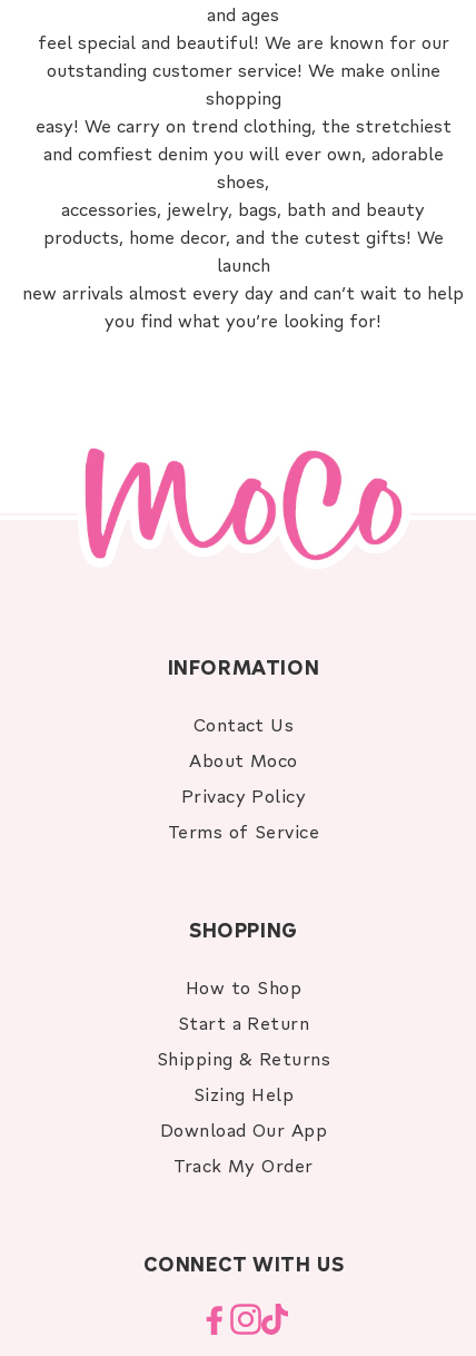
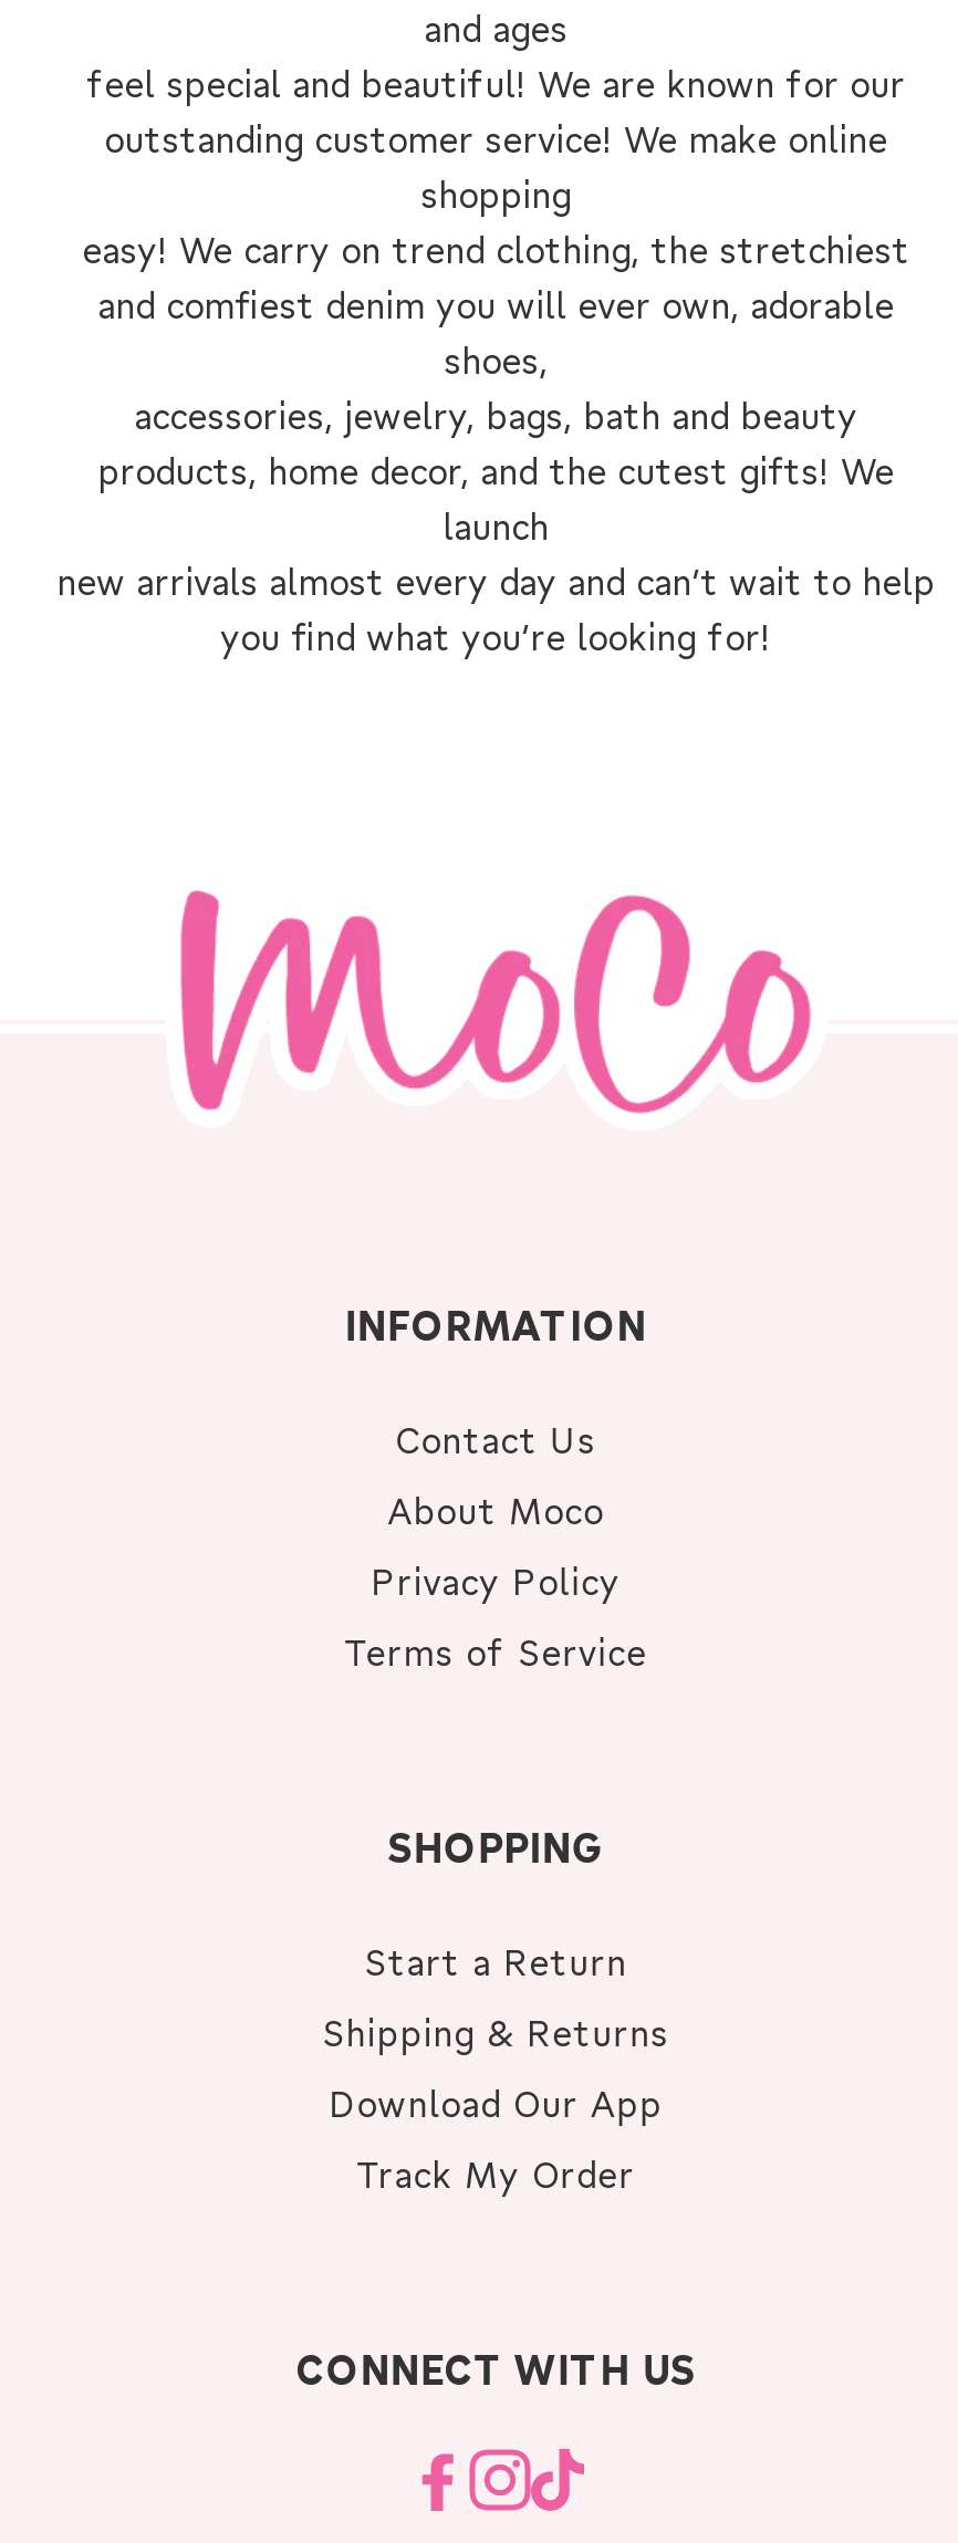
- How to Shop

- Sizing Help
